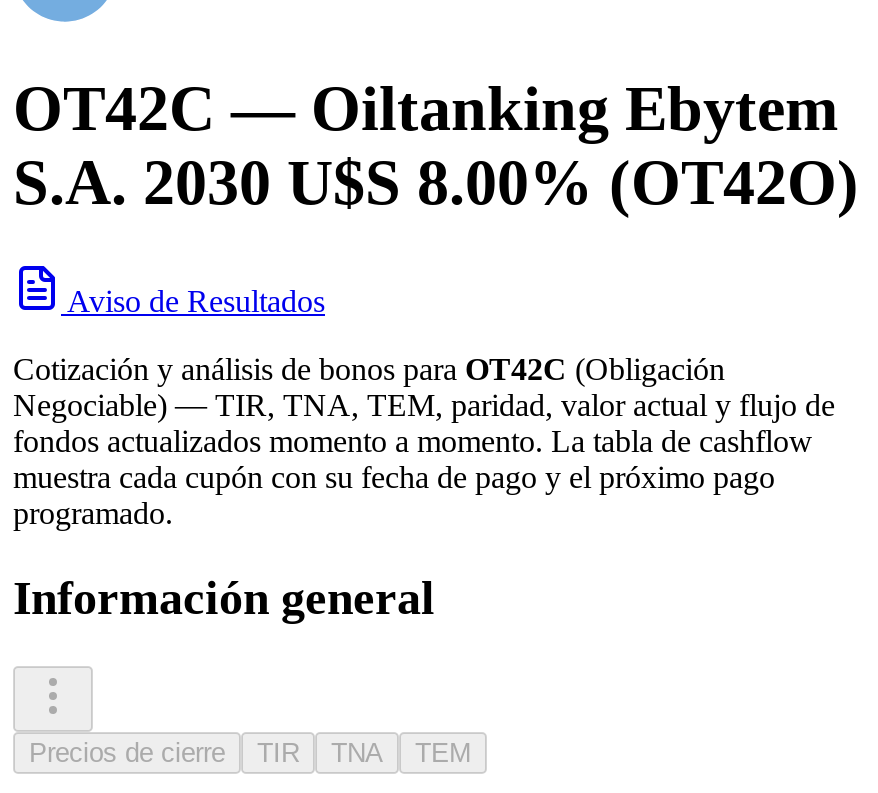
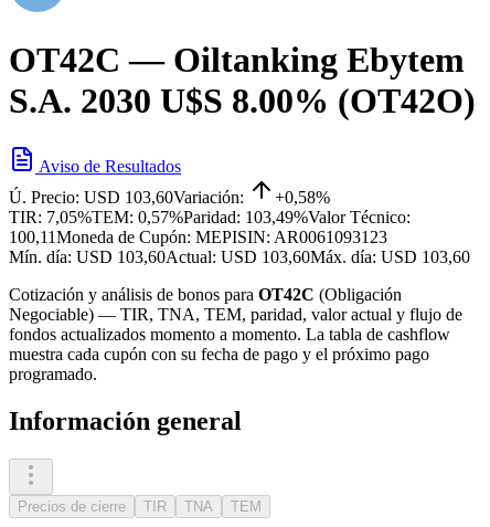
+ Ú. Precio: USD 103,60Variación:
+ +0,58%
+ TIR: 7,05%TEM: 0,57%Paridad: 103,49%Valor Técnico:
+ 100,11 Moneda de Cupón: MEPISIN: AR0061093123
+ Mín. día: USD 103,60Actual: USD 103,60Máx. día: USD 103,60
